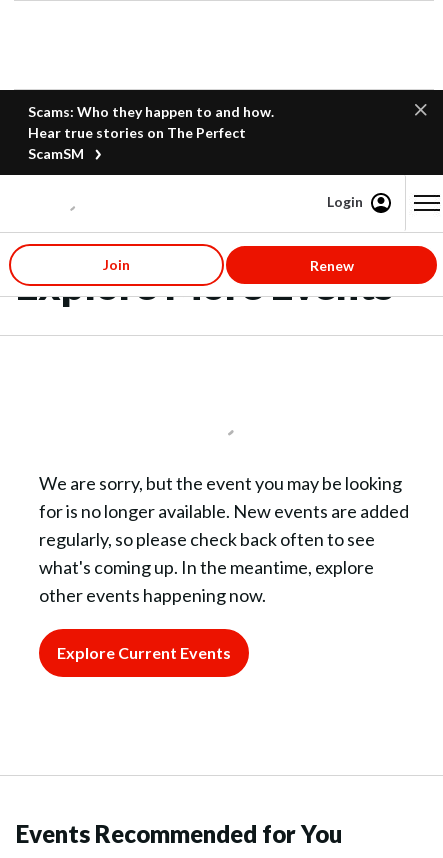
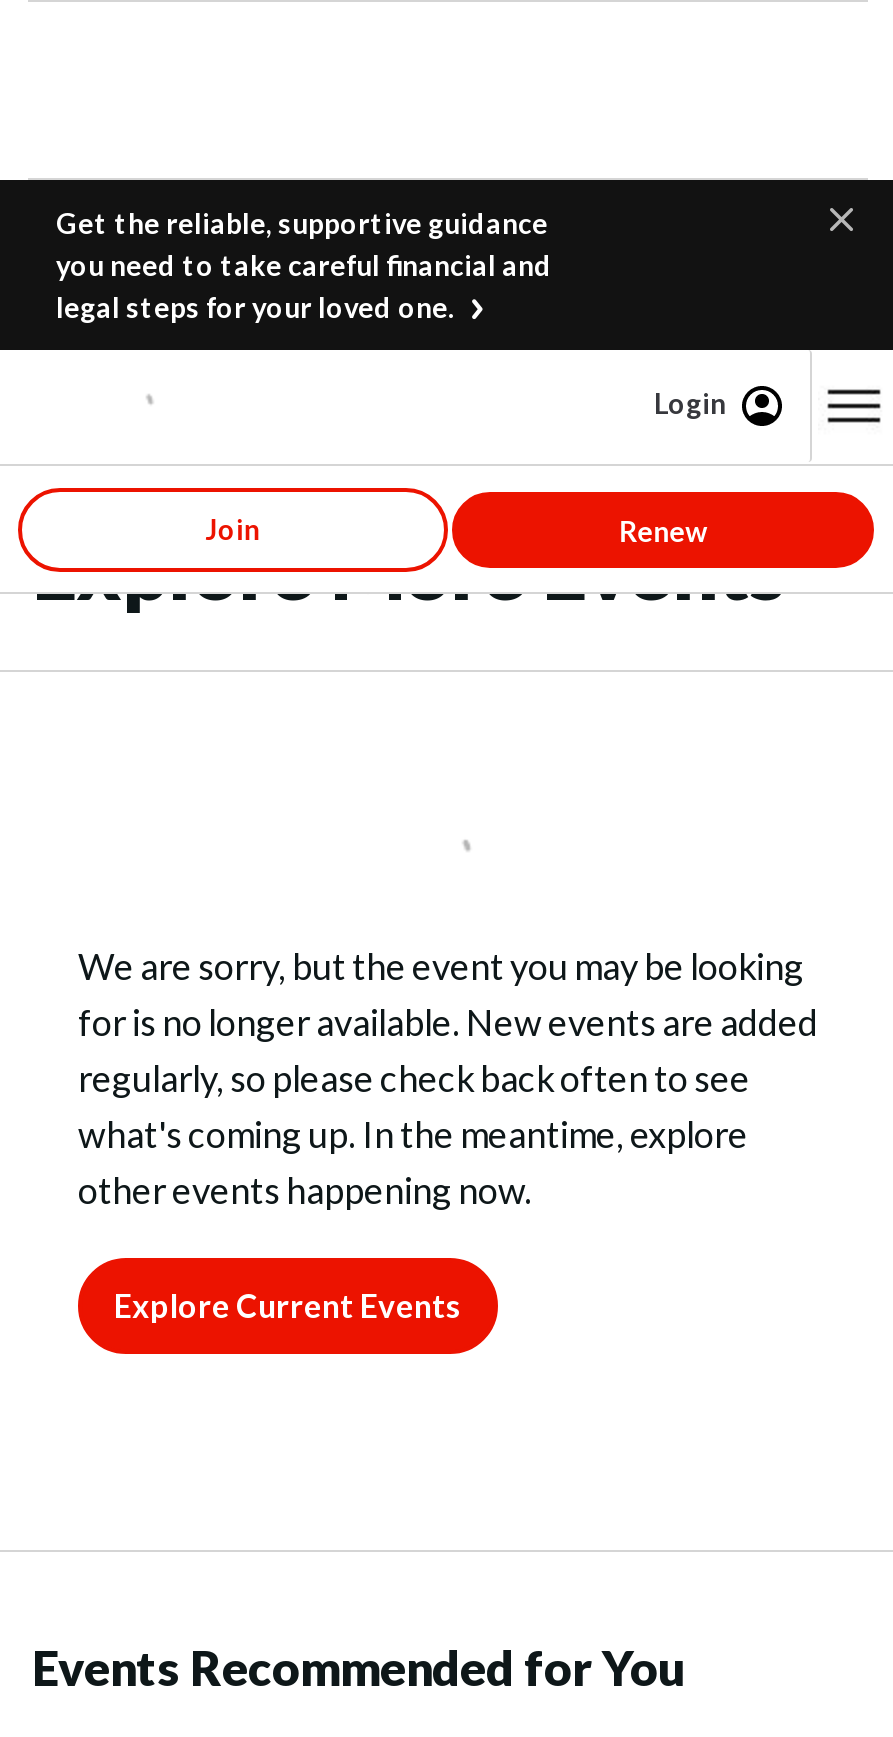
- Scams: Who they happen to and how.
- Hear true stories on The Perfect
- ScamSM
+ Get the reliable, supportive guidance
+ you need to take careful financial and
+ legal steps for your loved one.
